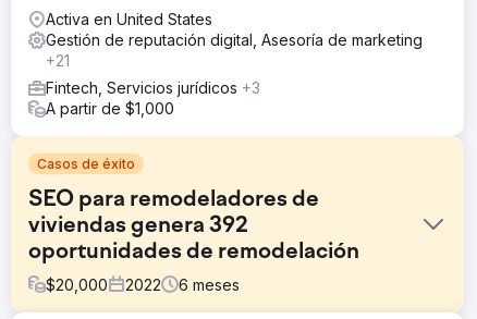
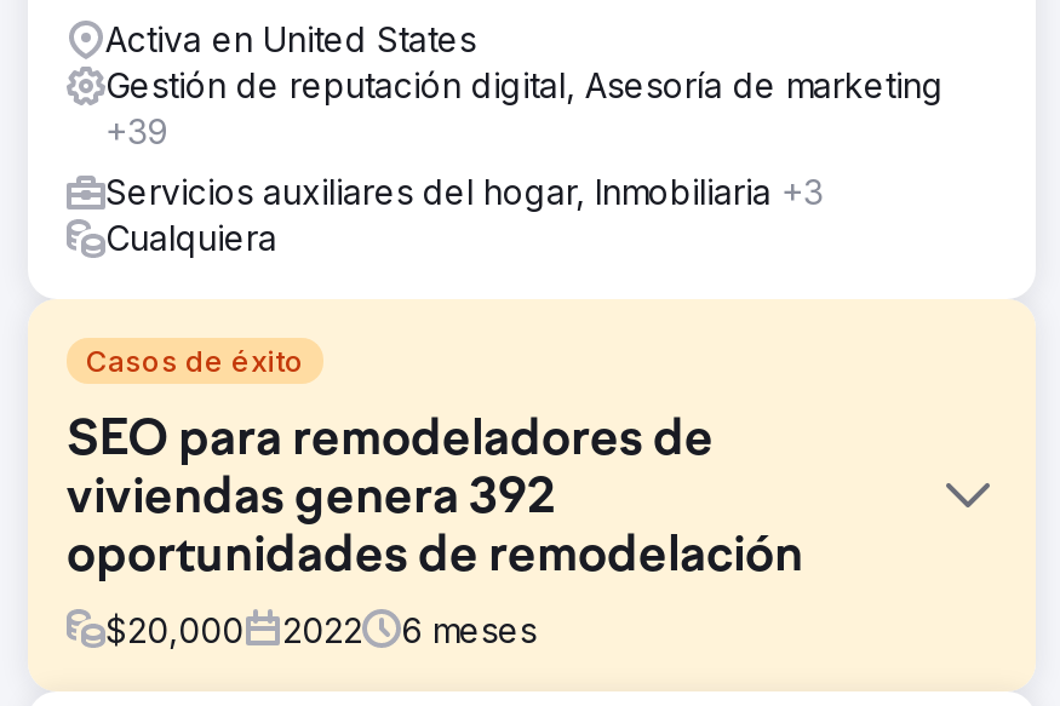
- +21
+ +39

- Fintech, Servicios jurídicos +3
- A partir de $1,000
+ Servicios auxiliares del hogar, Inmobiliaria +3
+ Cualquiera
